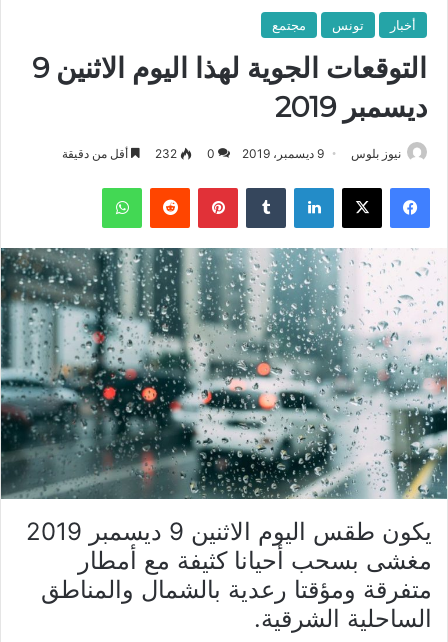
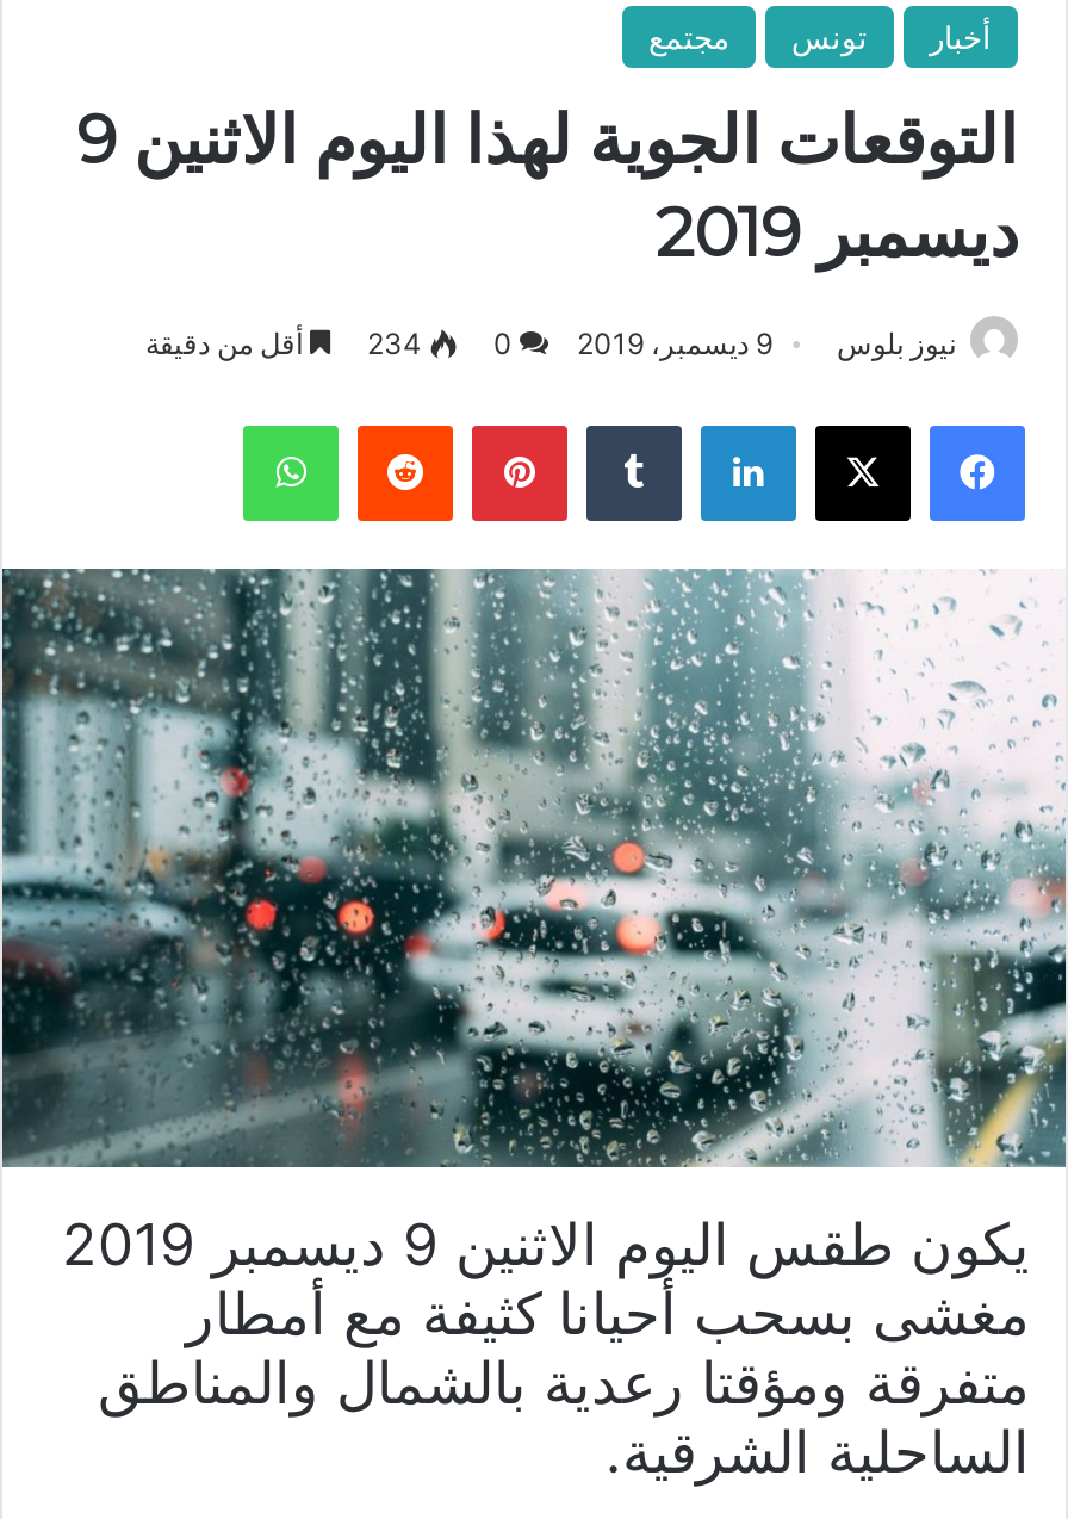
- 232
+ 234
